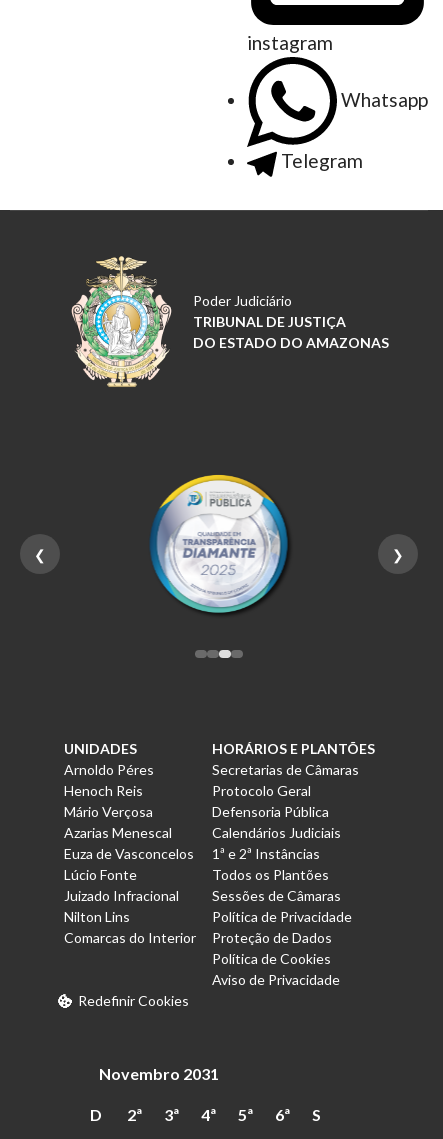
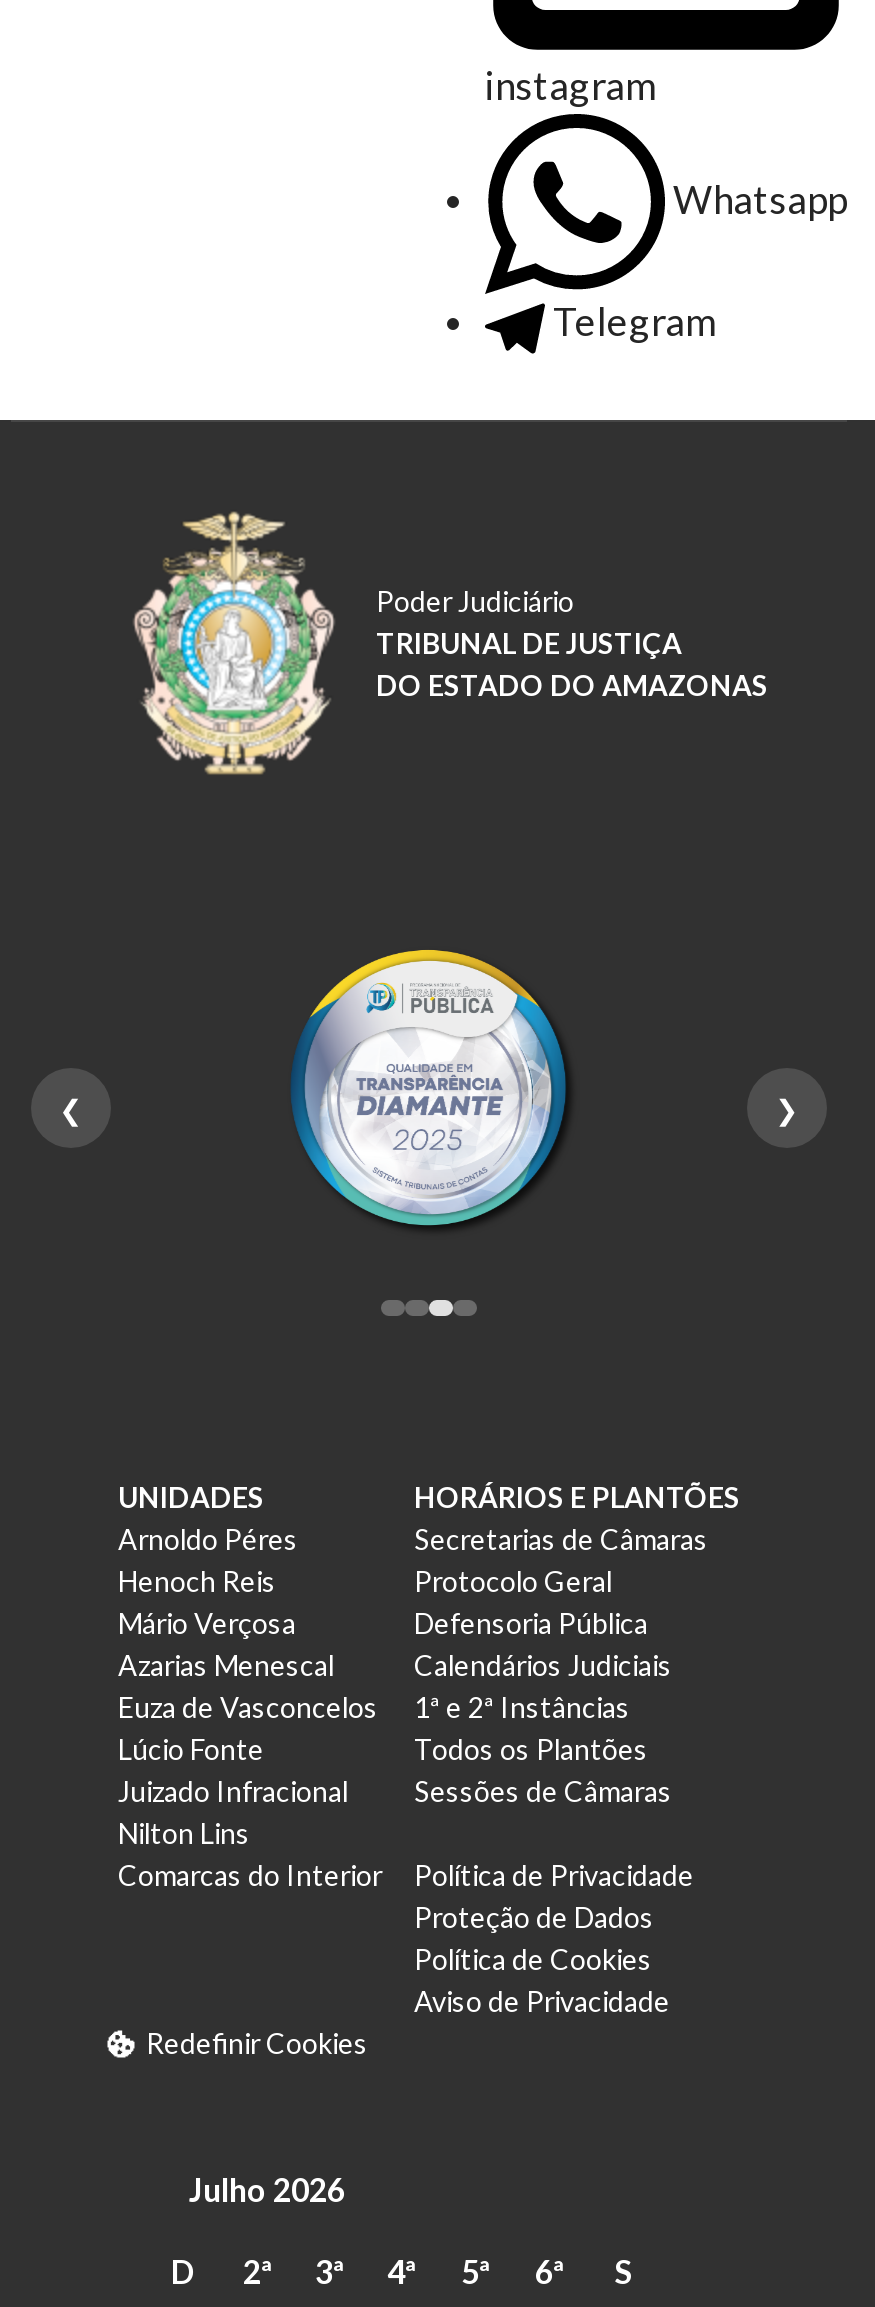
- Novembro 2031
+ Julho 2026
